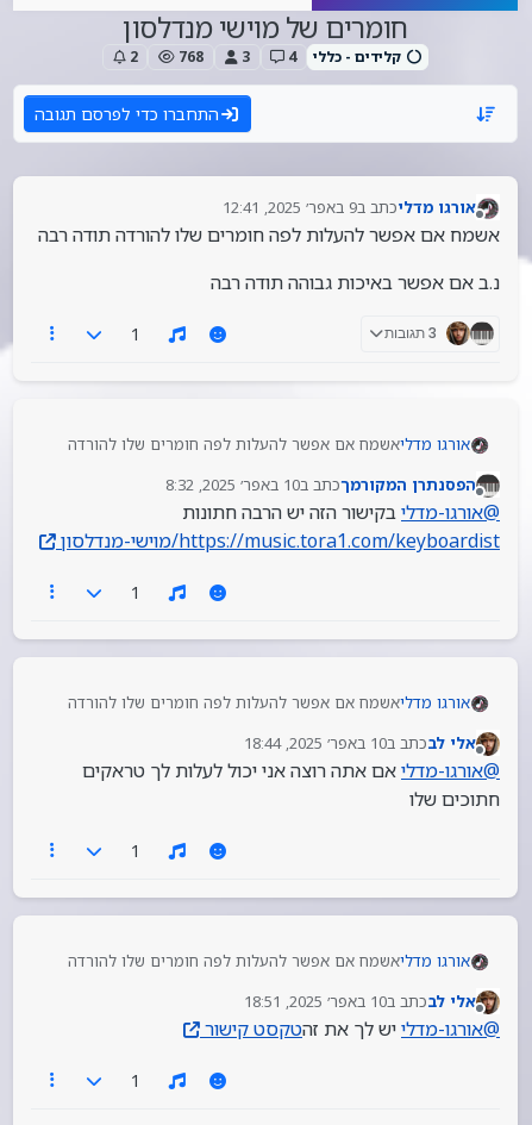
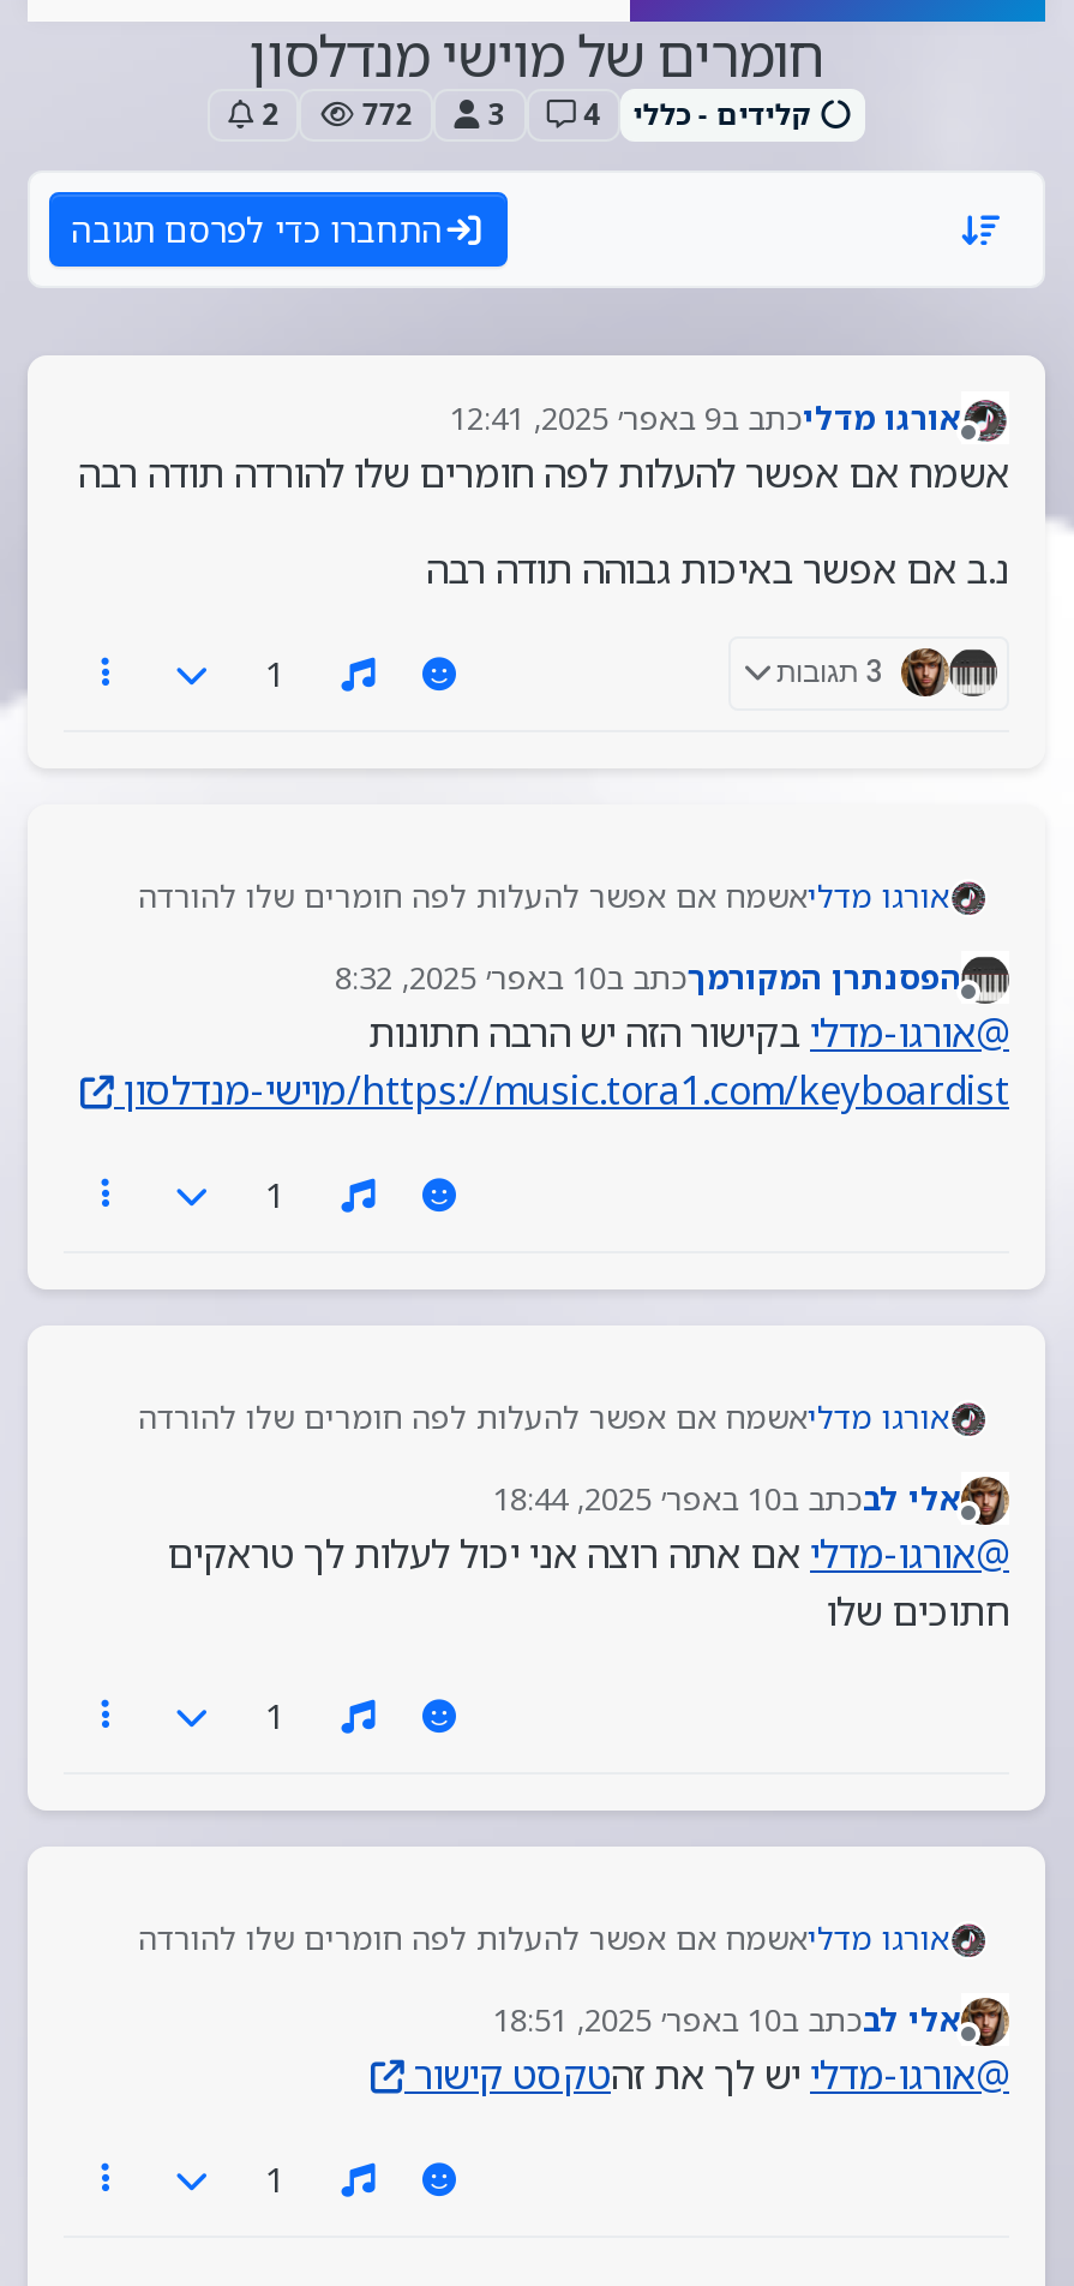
- קלידים - כללי 4 3 768
+ קלידים - כללי 4 3 772
